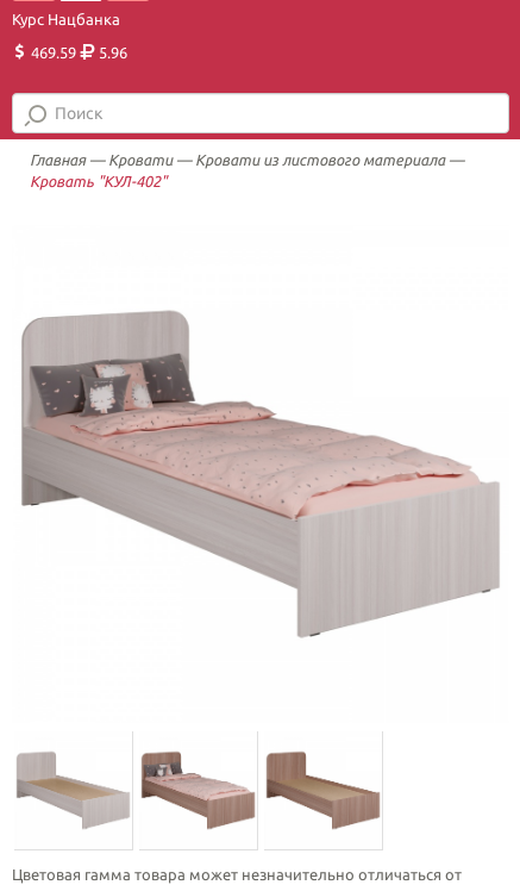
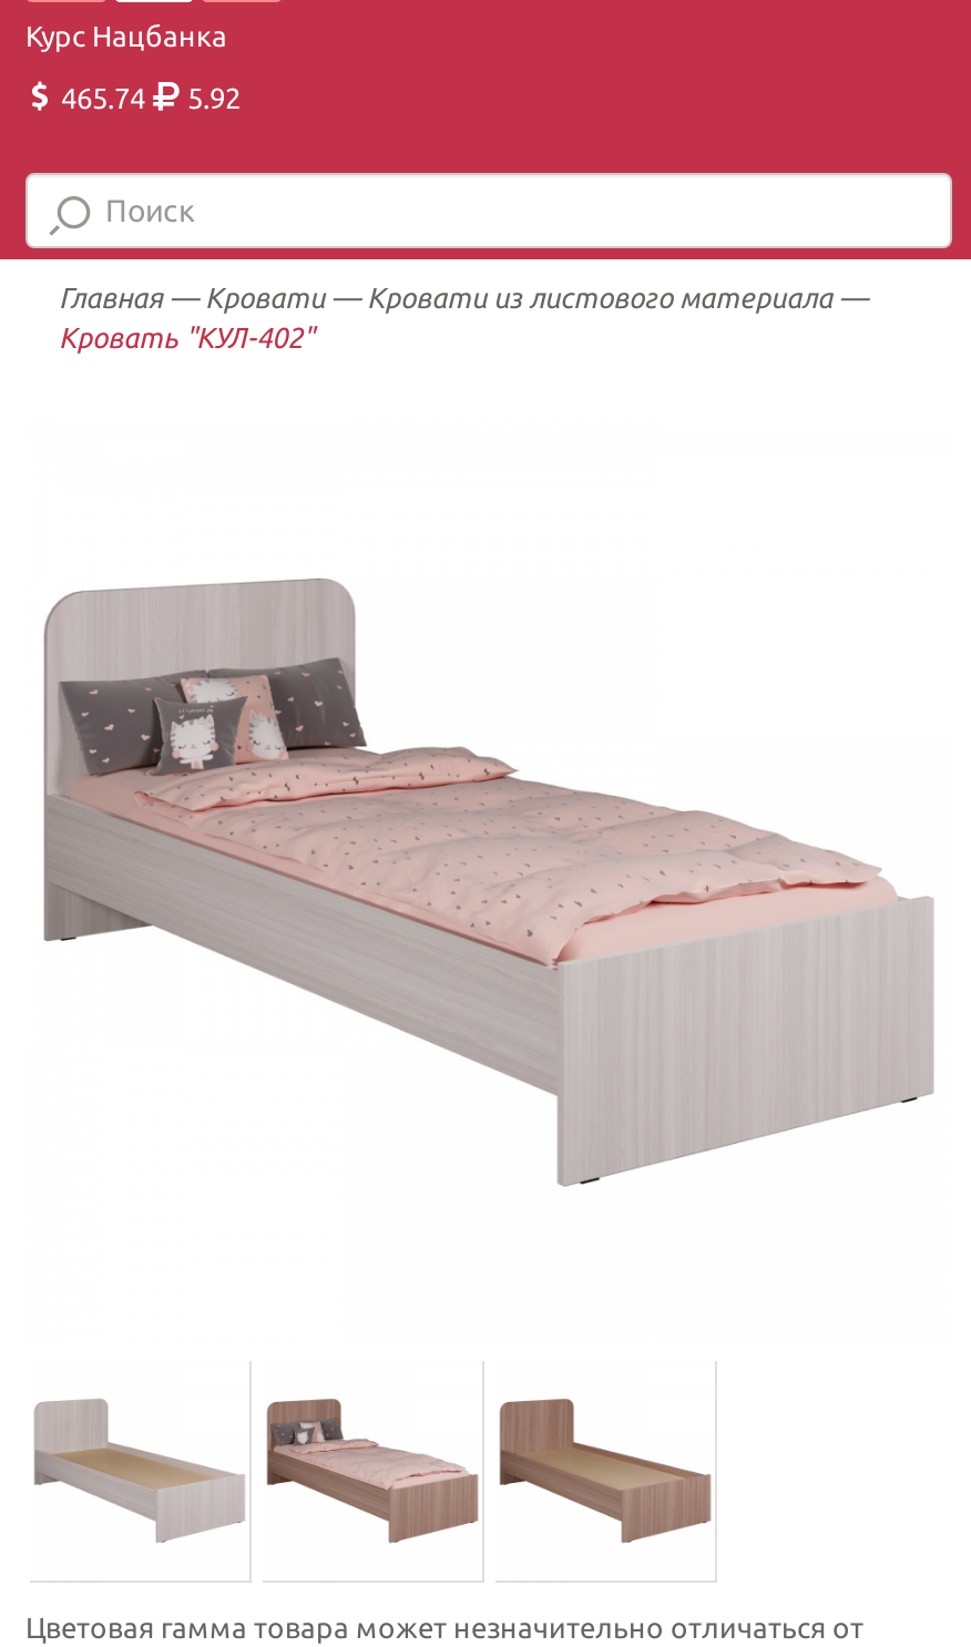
- 469.59
+ 465.74

- 5.96
+ 5.92
